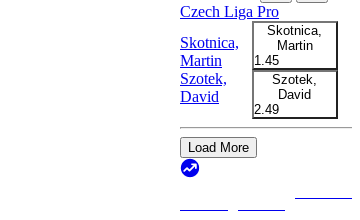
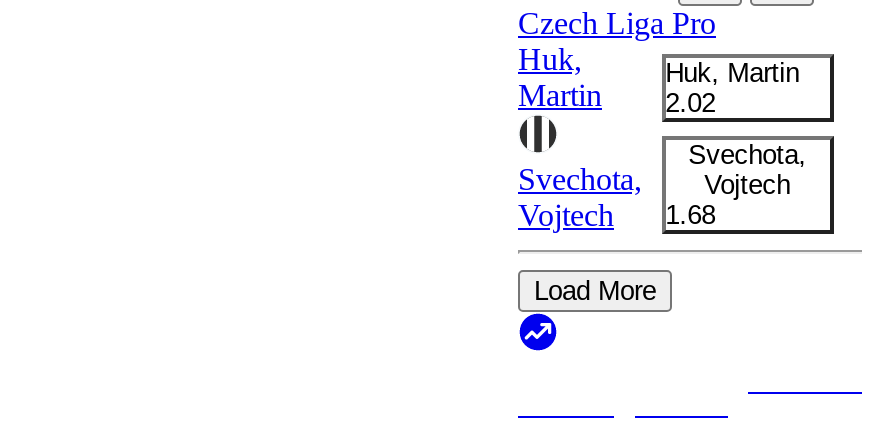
- Skotnica,
- Martin
- 1.45
- Szotek,
- David
- 2.49
+ Huk, Martin
+ 2.02
+ Svechota,
+ Vojtech
+ 1.68

- Skotnica,
+ Huk,

- Szotek,
- David
+ Svechota,
+ Vojtech
